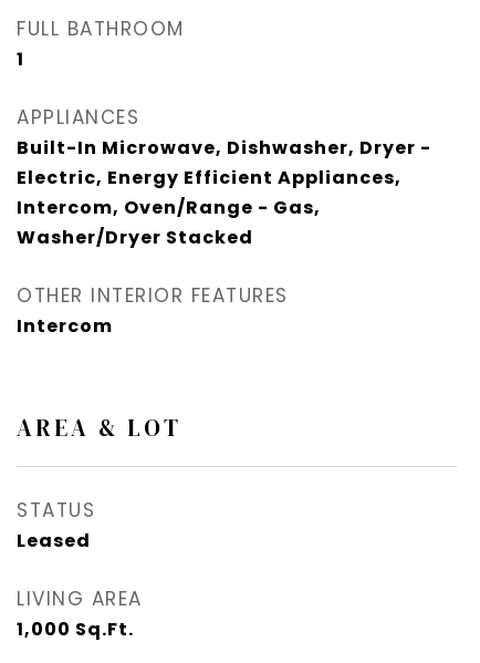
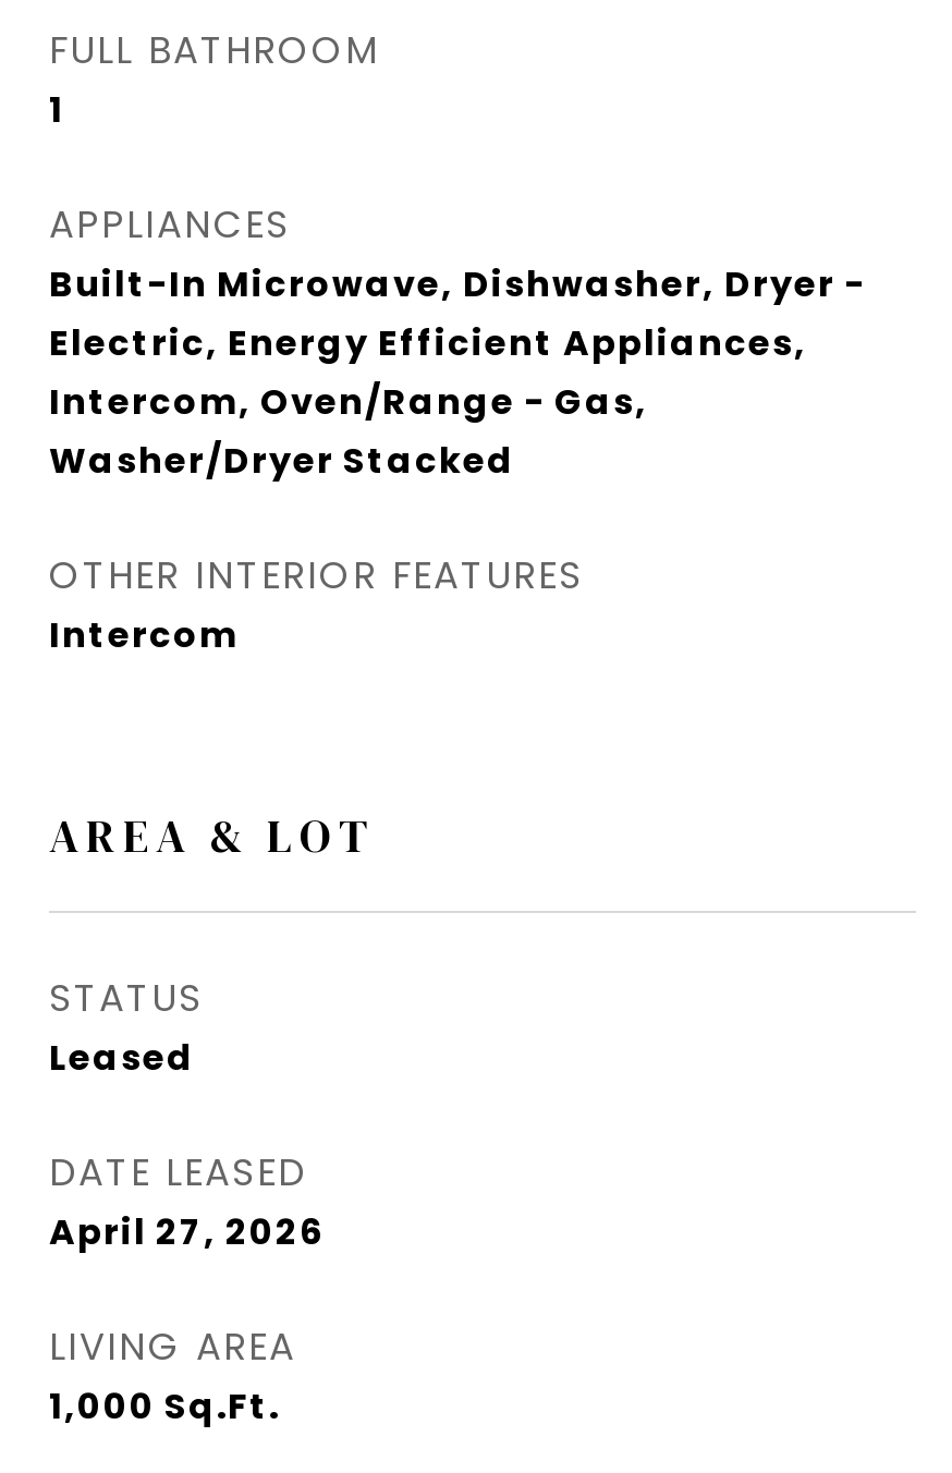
+ DATE LEASED
+ April 27, 2026
